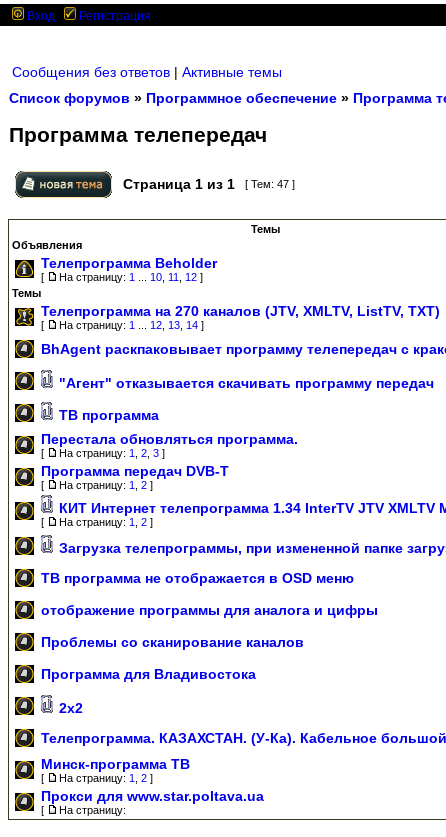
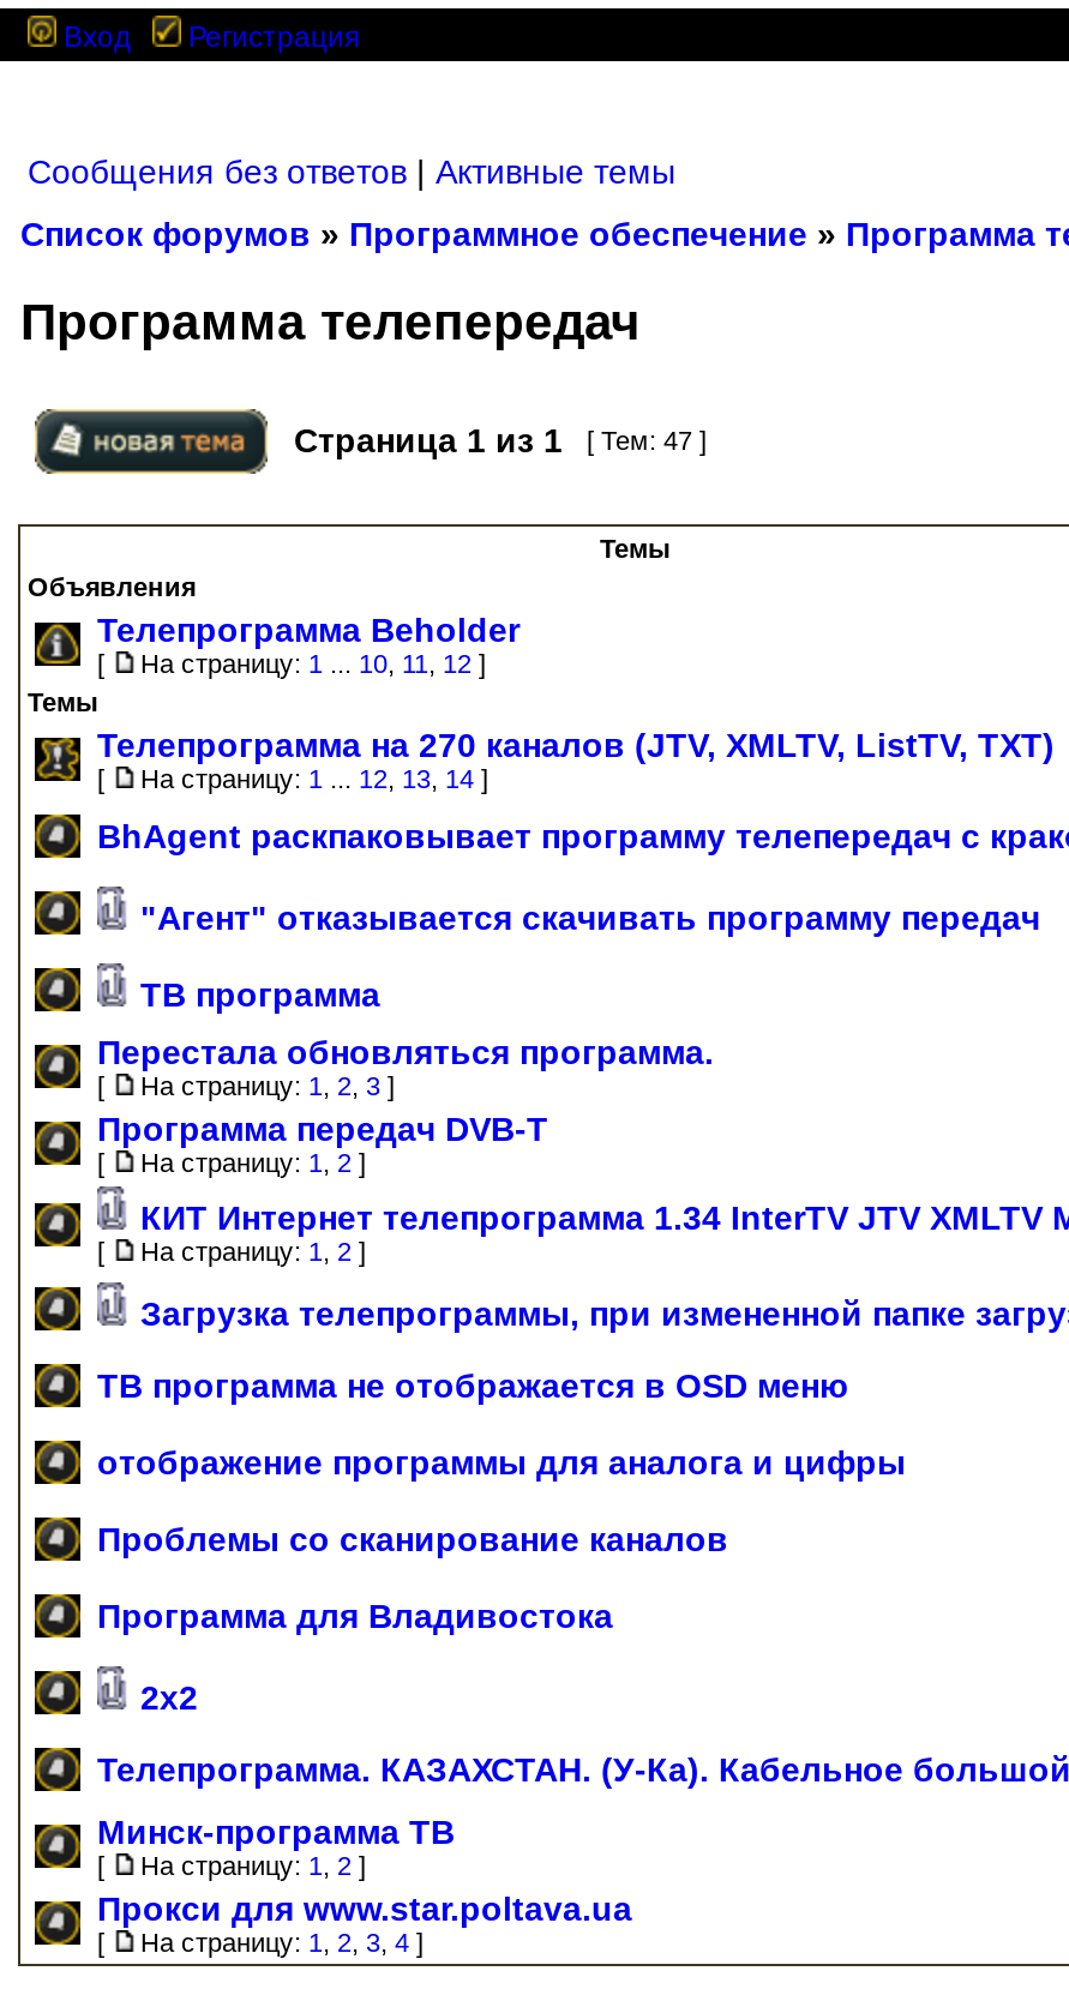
- На страницу:
+ На страницу: 1, 2, 3, 4]
